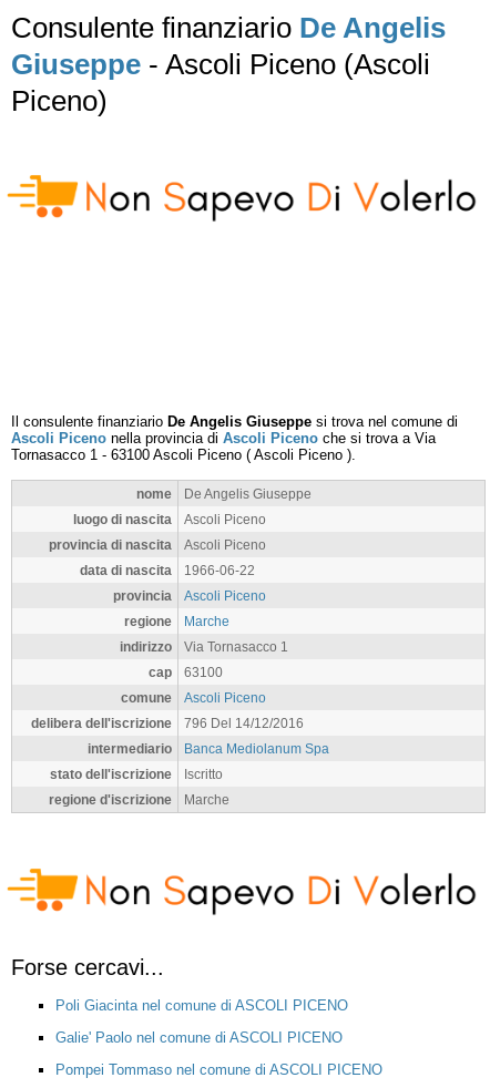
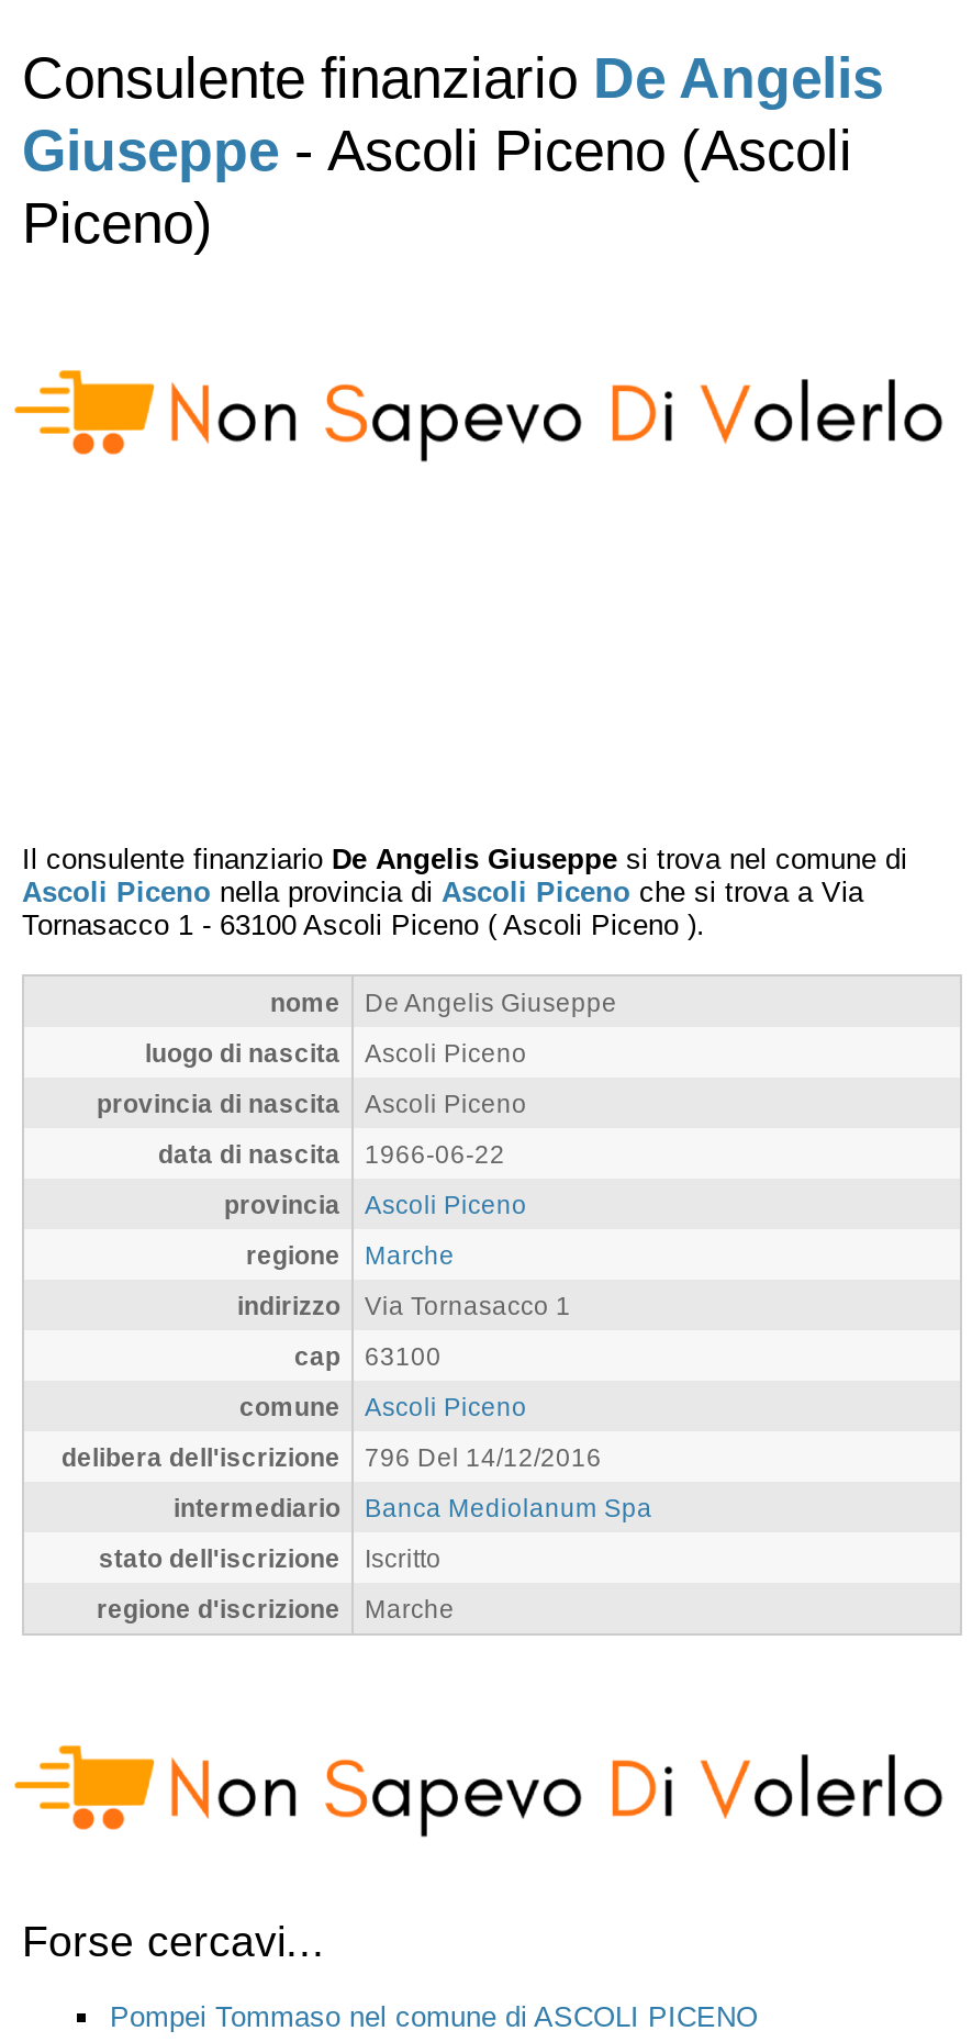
- Poli Giacinta nel comune di ASCOLI PICENO
- Galie' Paolo nel comune di ASCOLI PICENO
